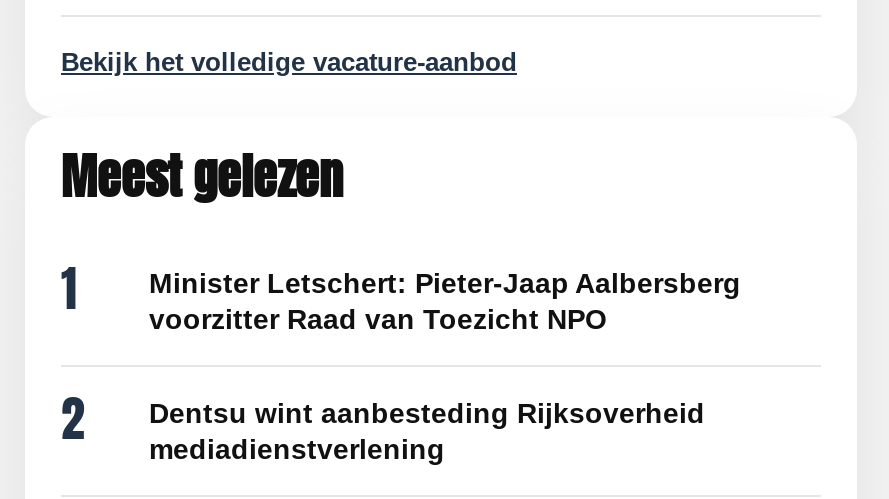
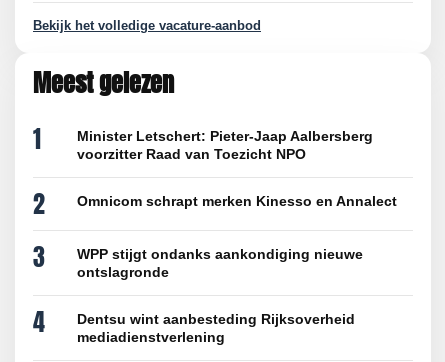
+ Omnicom schrapt merken Kinesso en Annalect
+ 3
+ WPP stijgt ondanks aankondiging nieuwe
+ ontslagronde
+ 4
